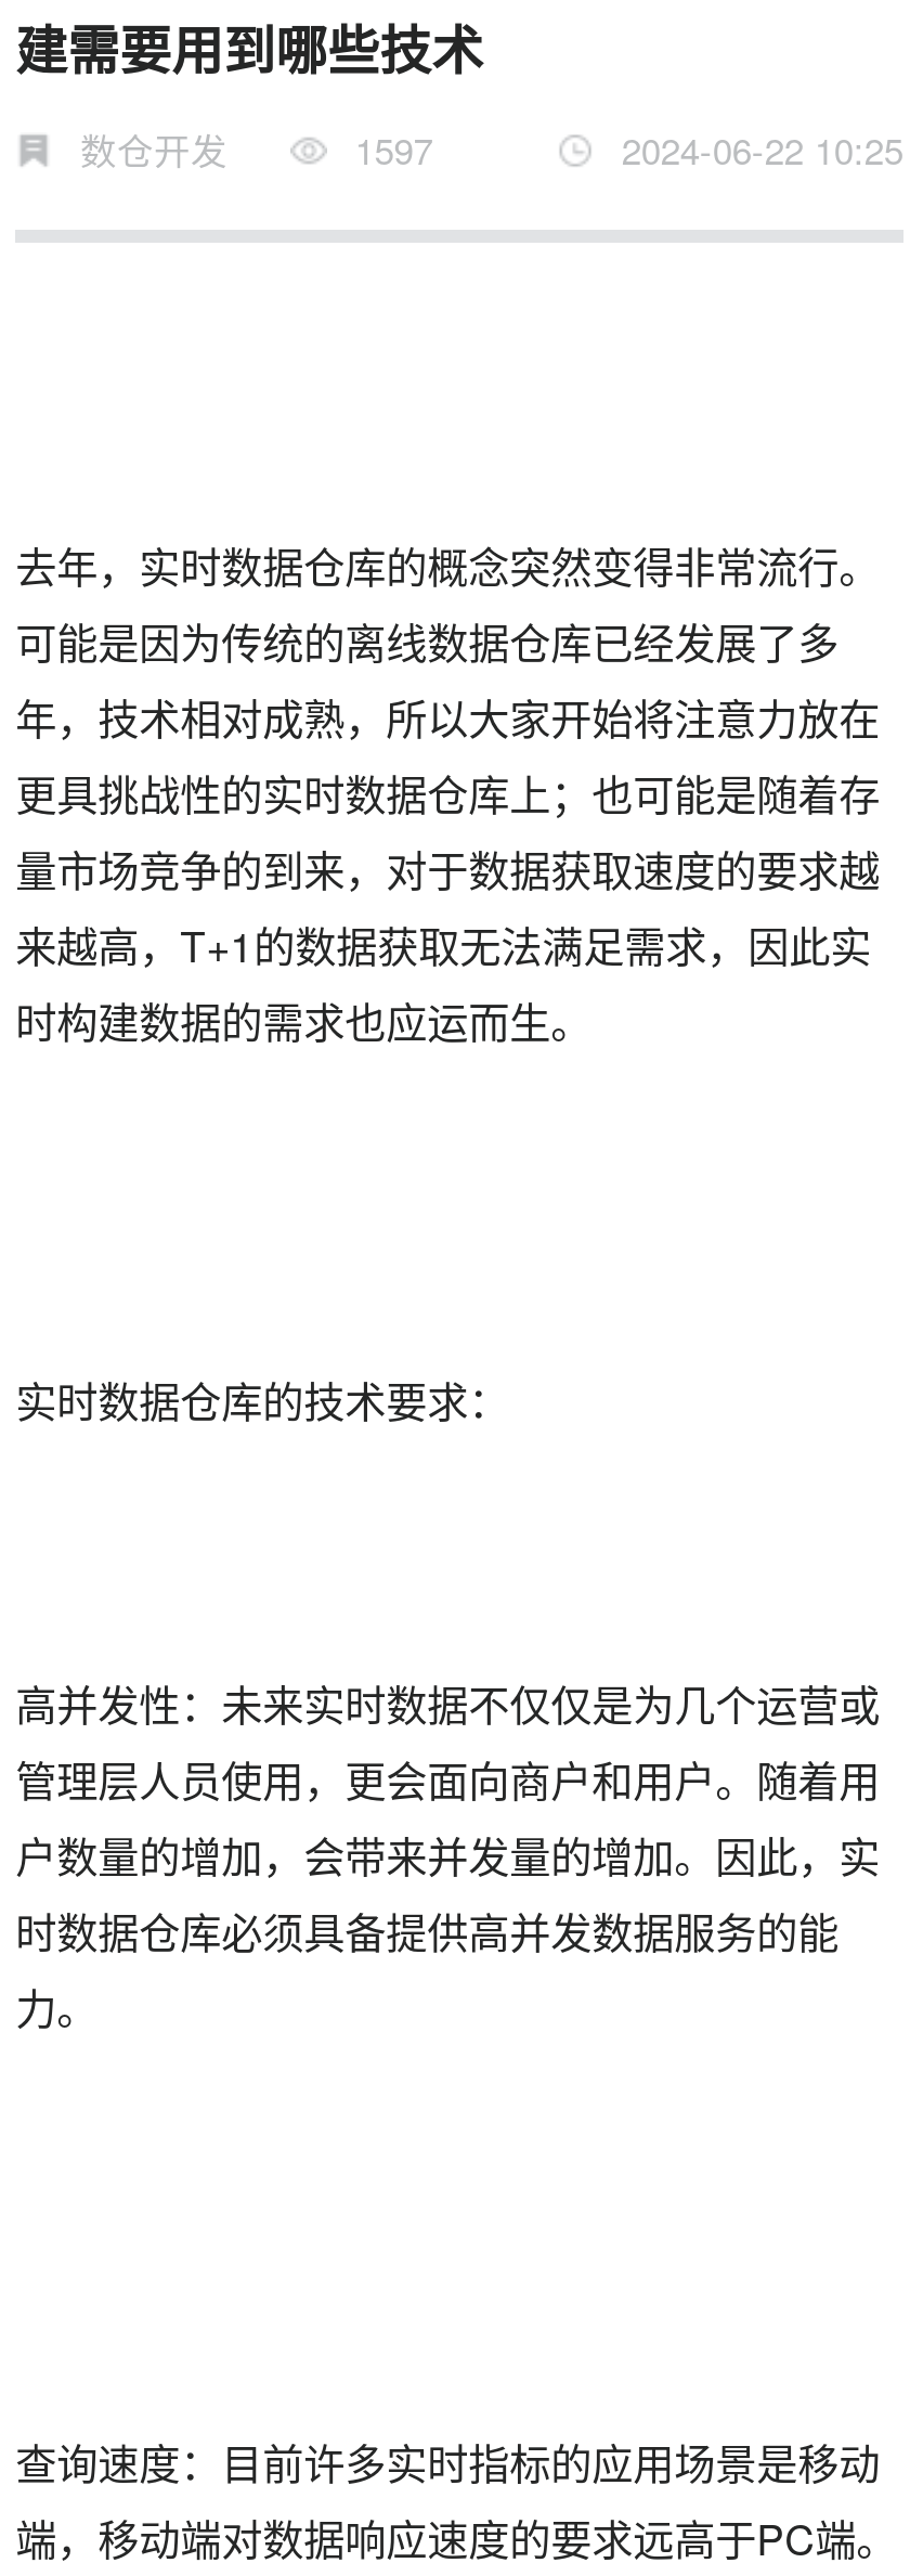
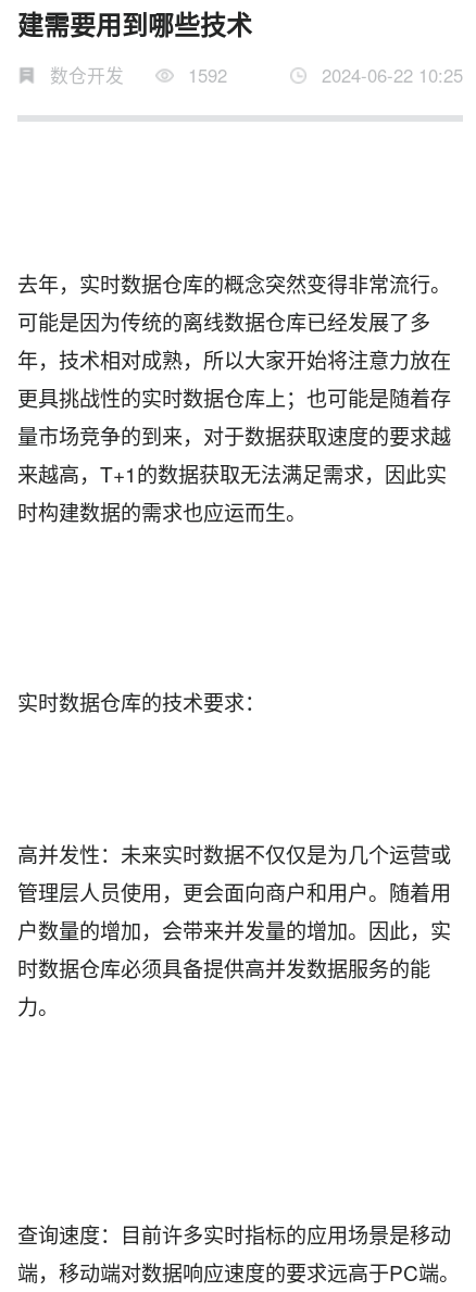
- 1597
+ 1592
